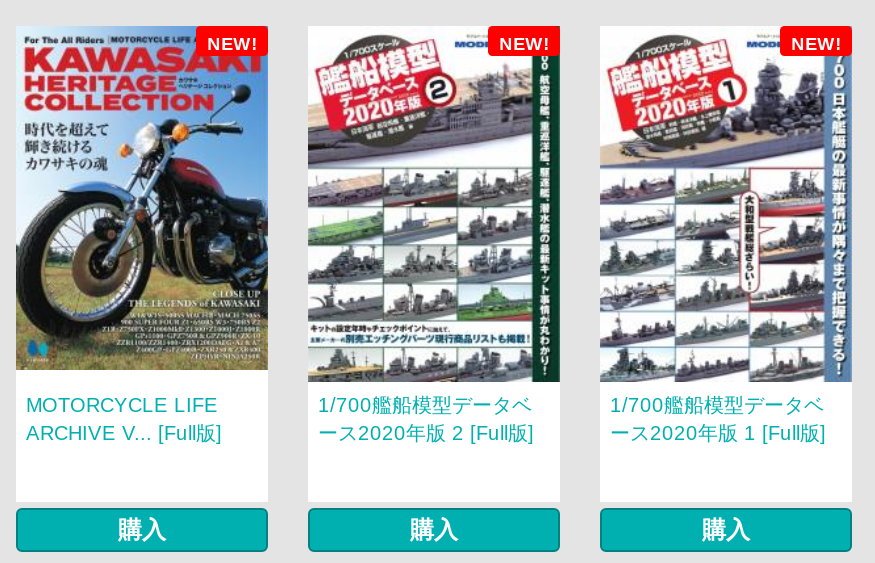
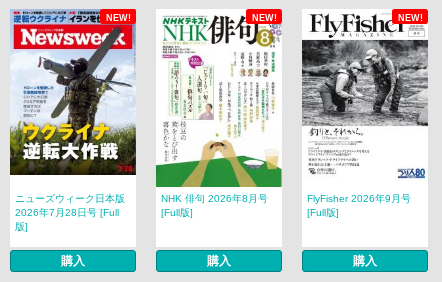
- [image]
- MOTORCYCLE LIFE
- ARCHIVE V... [Full版]
+ [image]
+ ニューズウィーク日本版
+ 2026年7月28日号 [Full
+ 版]

- [image]
- 1/700艦船模型データベ
- ース2020年版 2 [Full版]
+ [image]
+ NHK 俳句 2026年8月号
+ [Full版]

- [image]
- 1/700艦船模型データベ
- ース2020年版 1 [Full版]
+ [image]
+ FlyFisher 2026年9月号
+ [Full版]
